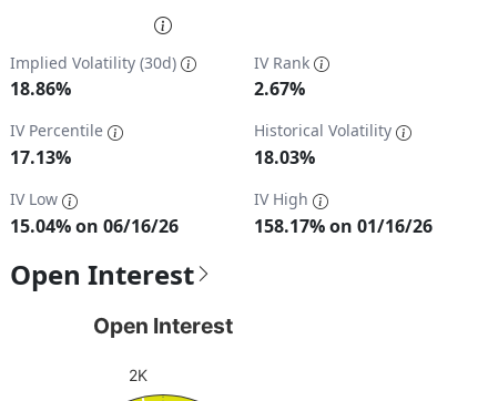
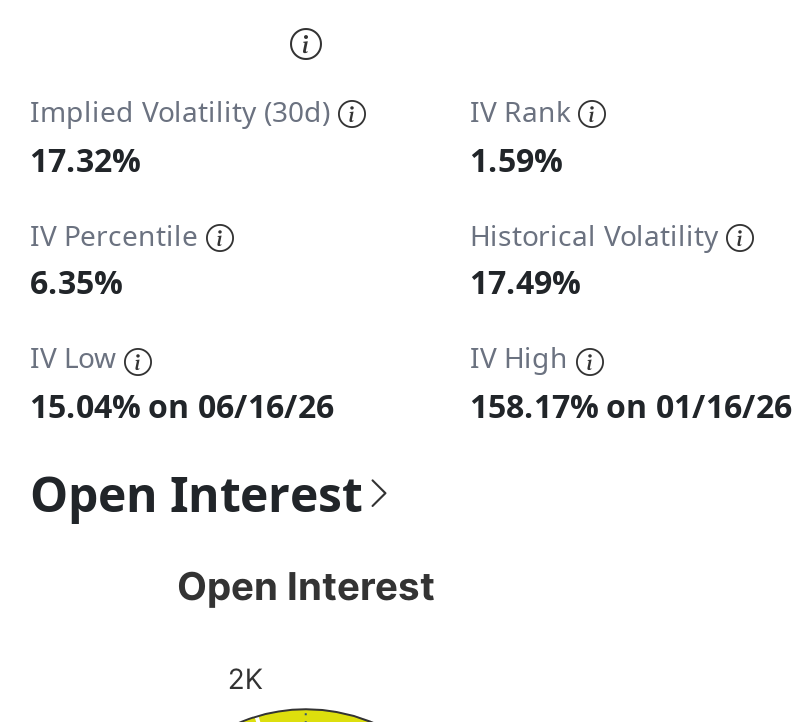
- 18.86%
+ 17.32%

- 2.67%
+ 1.59%

- 17.13%
+ 6.35%

- 18.03%
+ 17.49%
